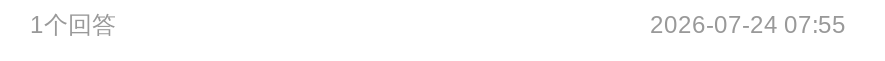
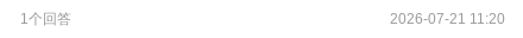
- 2026-07-24 07:55
+ 2026-07-21 11:20
